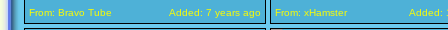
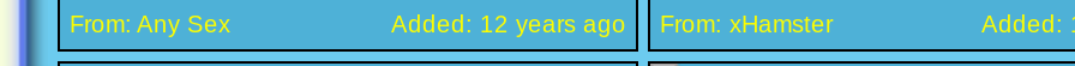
- Added: 7 years ago
- From: Bravo Tube
+ Added: 12 years ago
+ From: Any Sex
